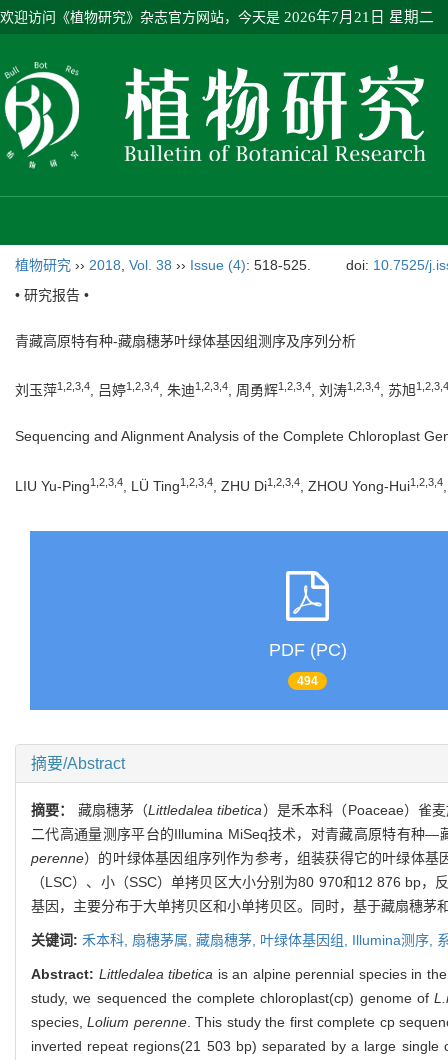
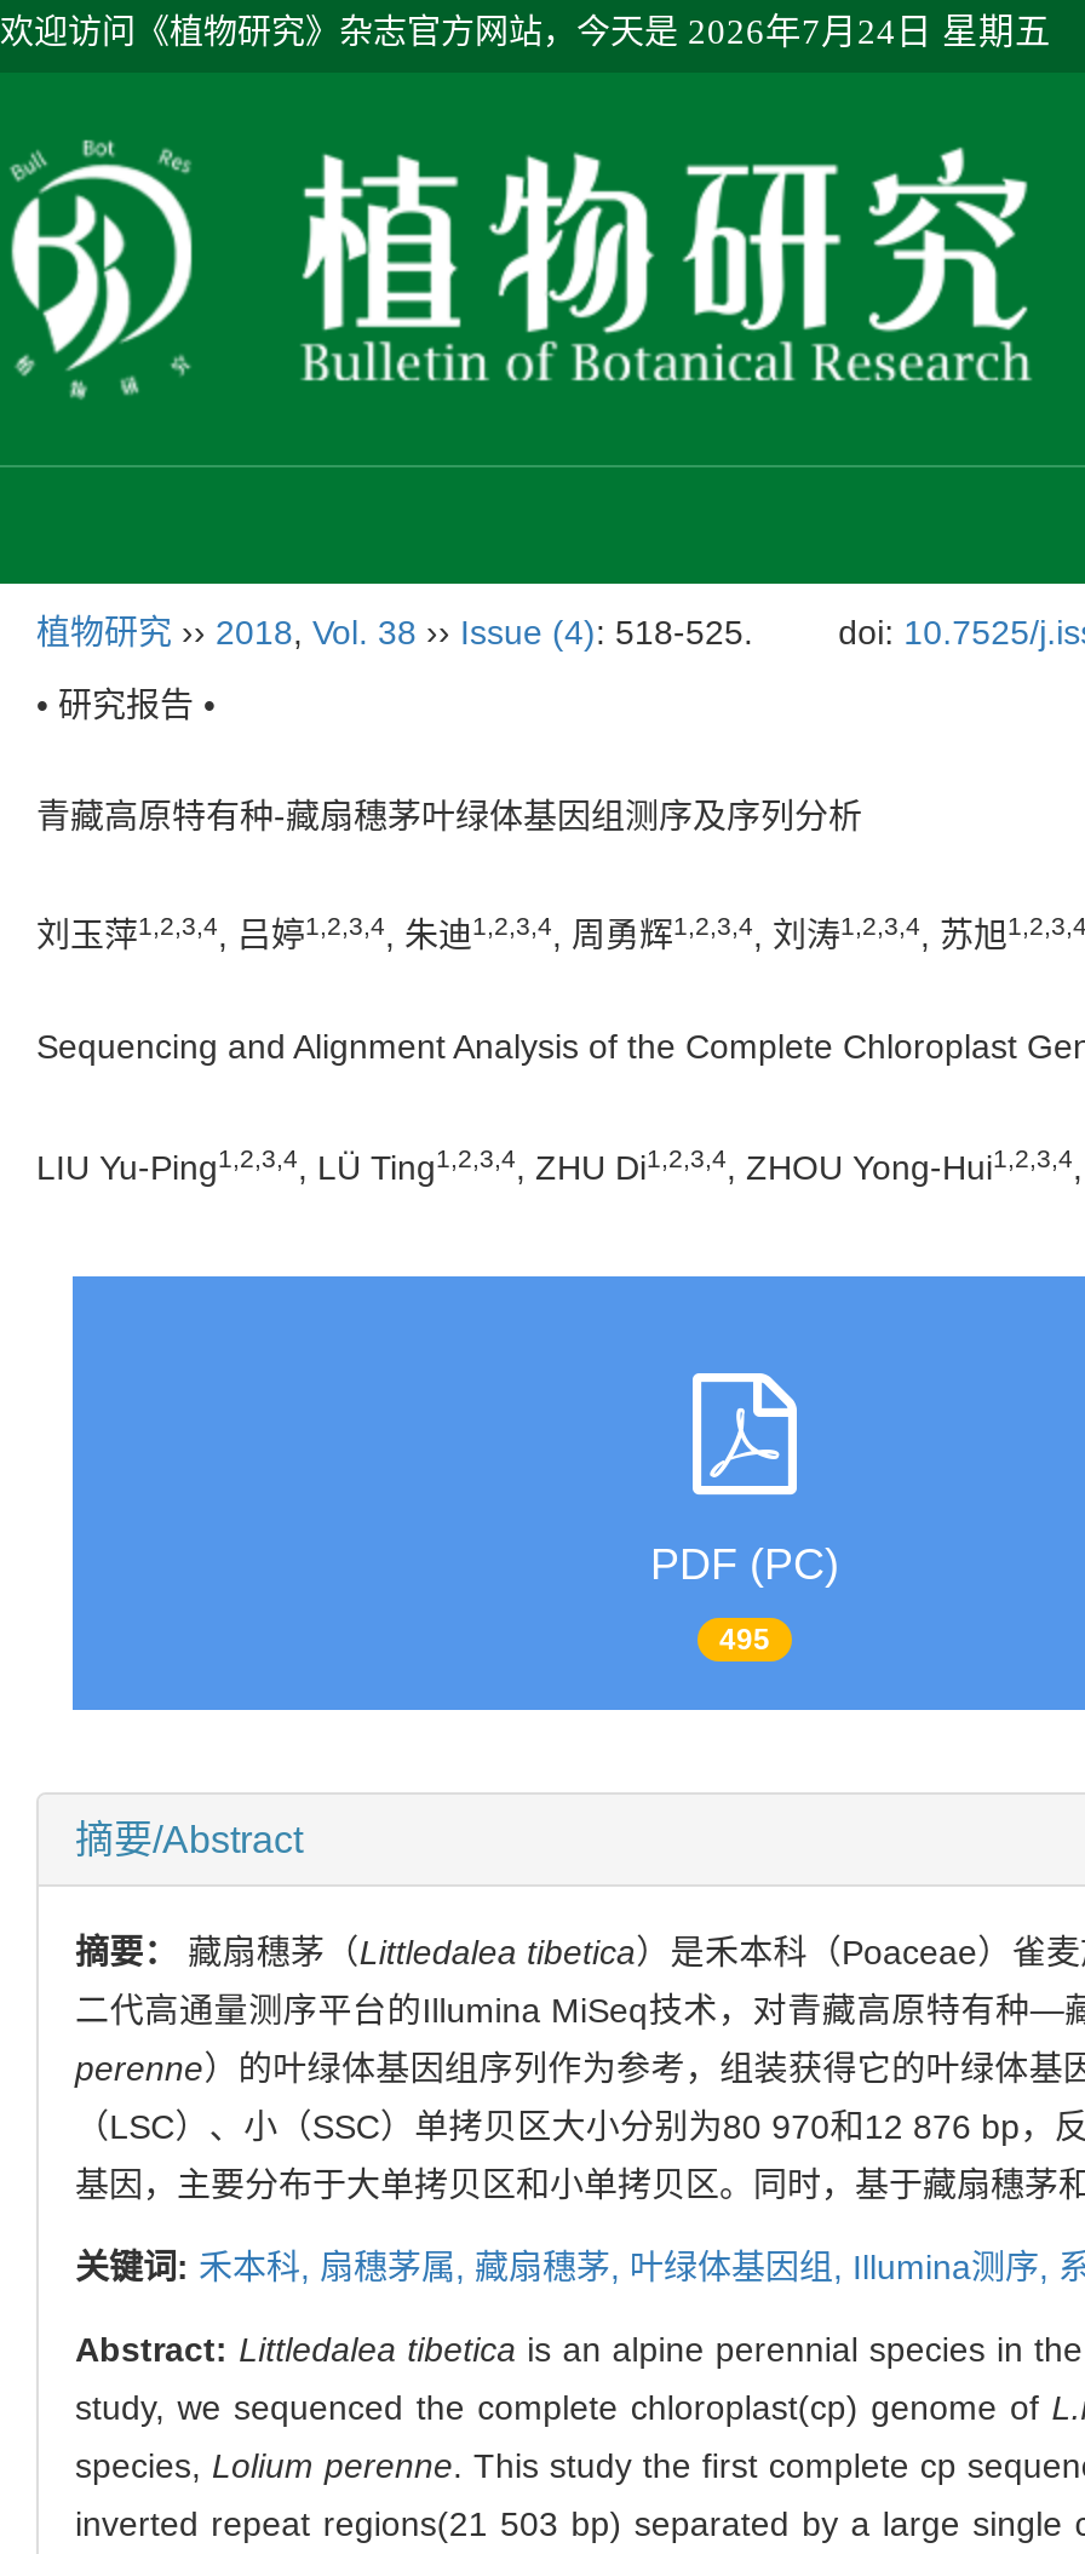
- 欢迎访问《植物研究》杂志官方网站，今天是2026年7月21日 星期二
+ 欢迎访问《植物研究》杂志官方网站，今天是2026年7月24日 星期五

- 494
+ 495
